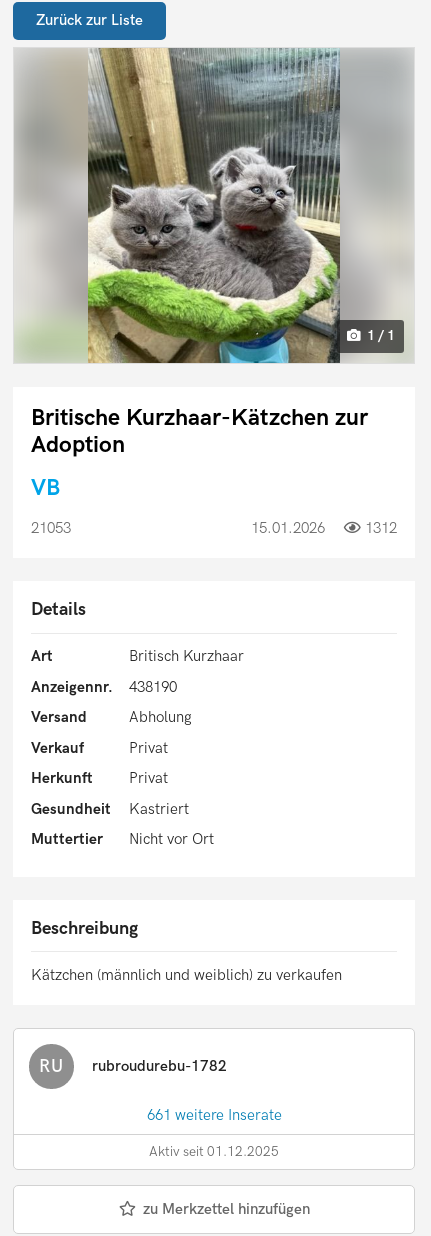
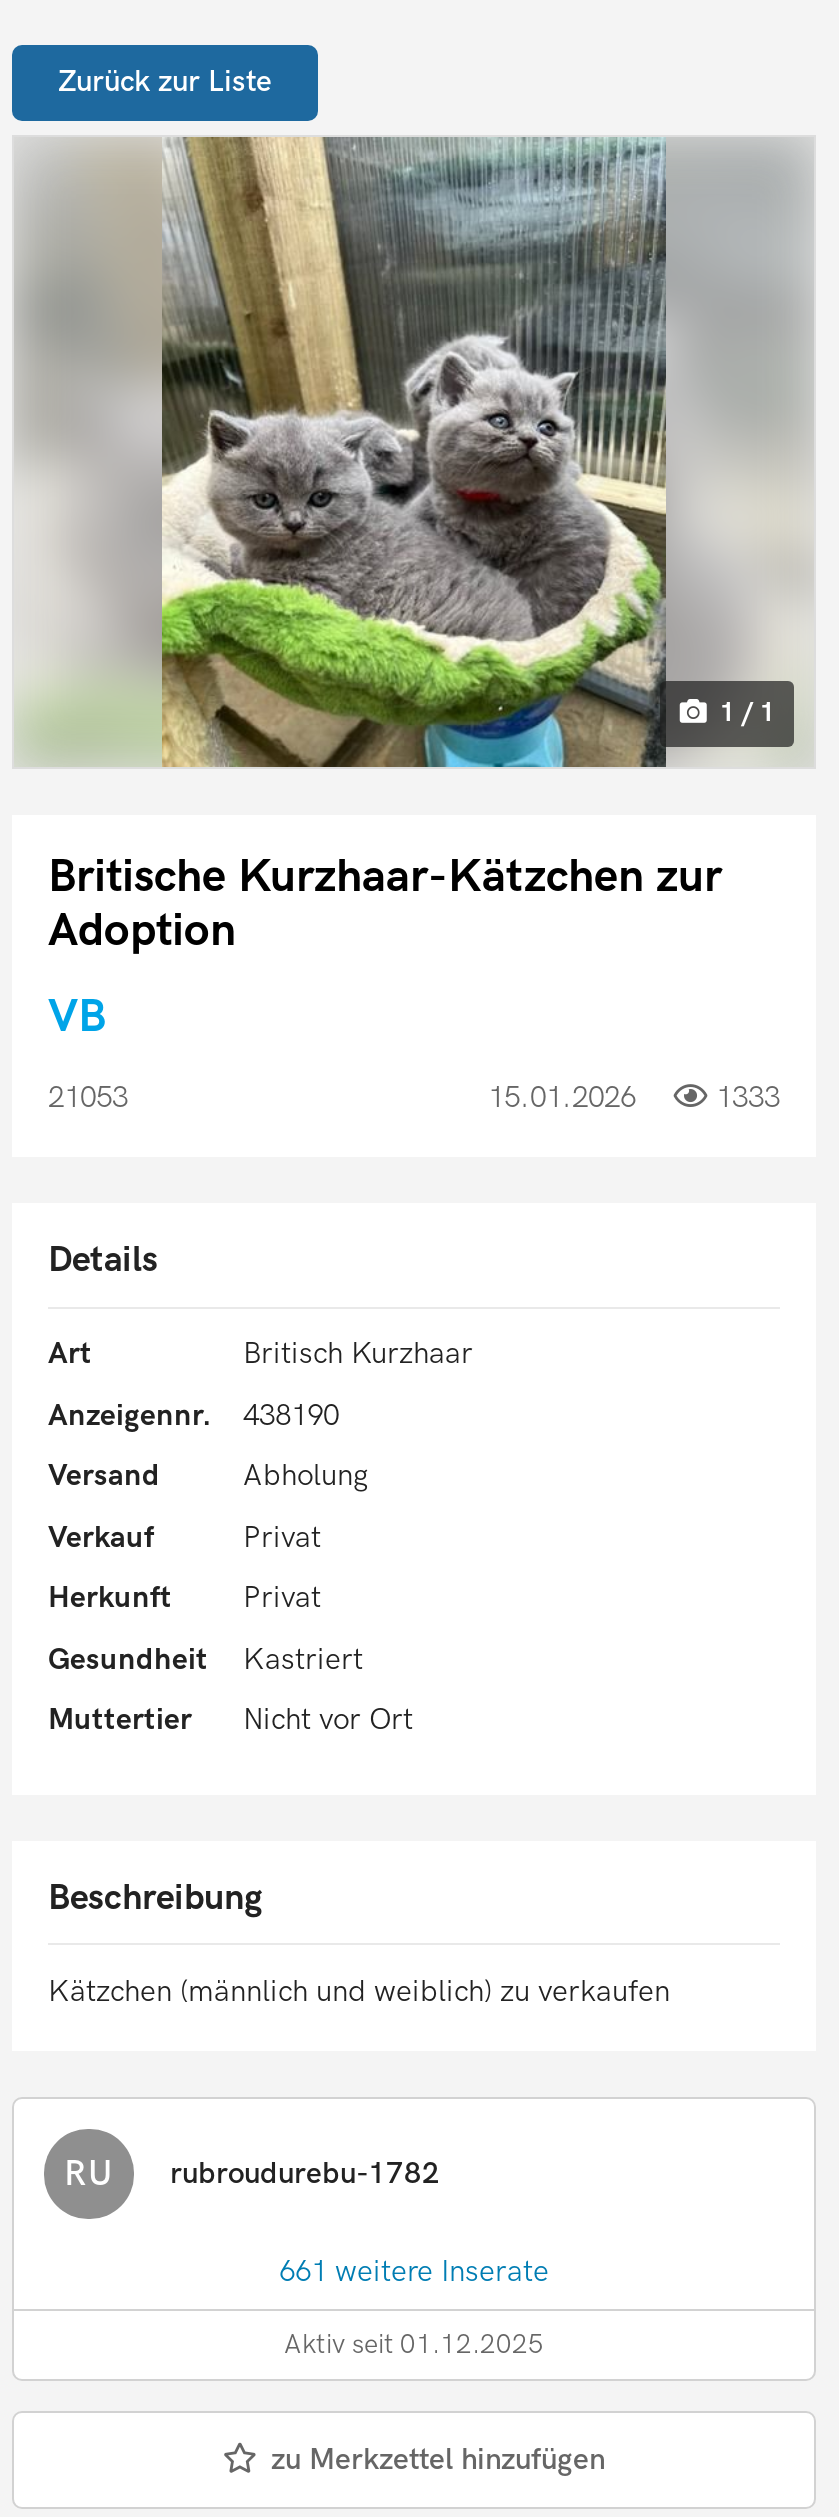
- 15.01.2026 1312
+ 15.01.2026 1333
